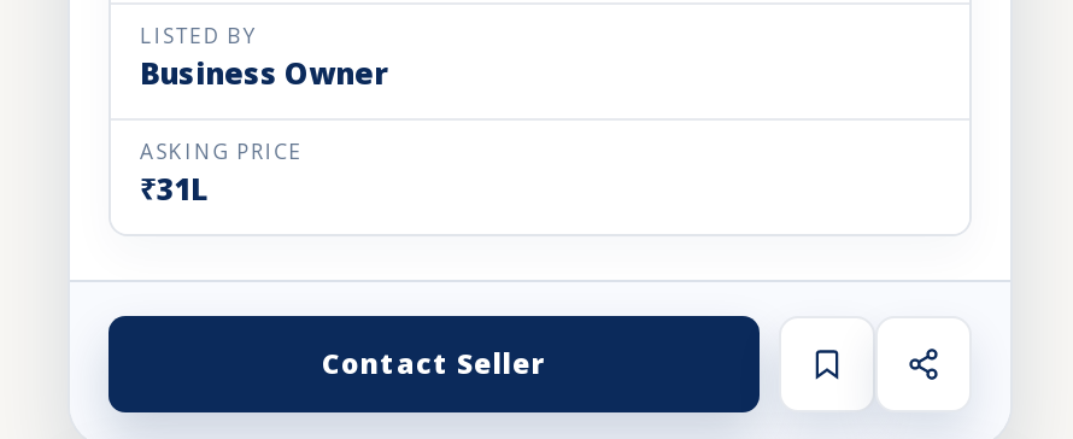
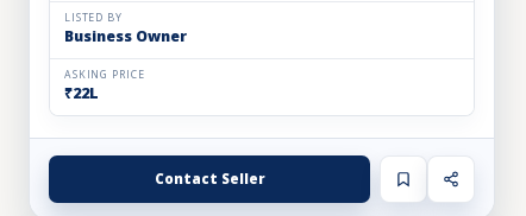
- ₹31L
+ ₹22L
